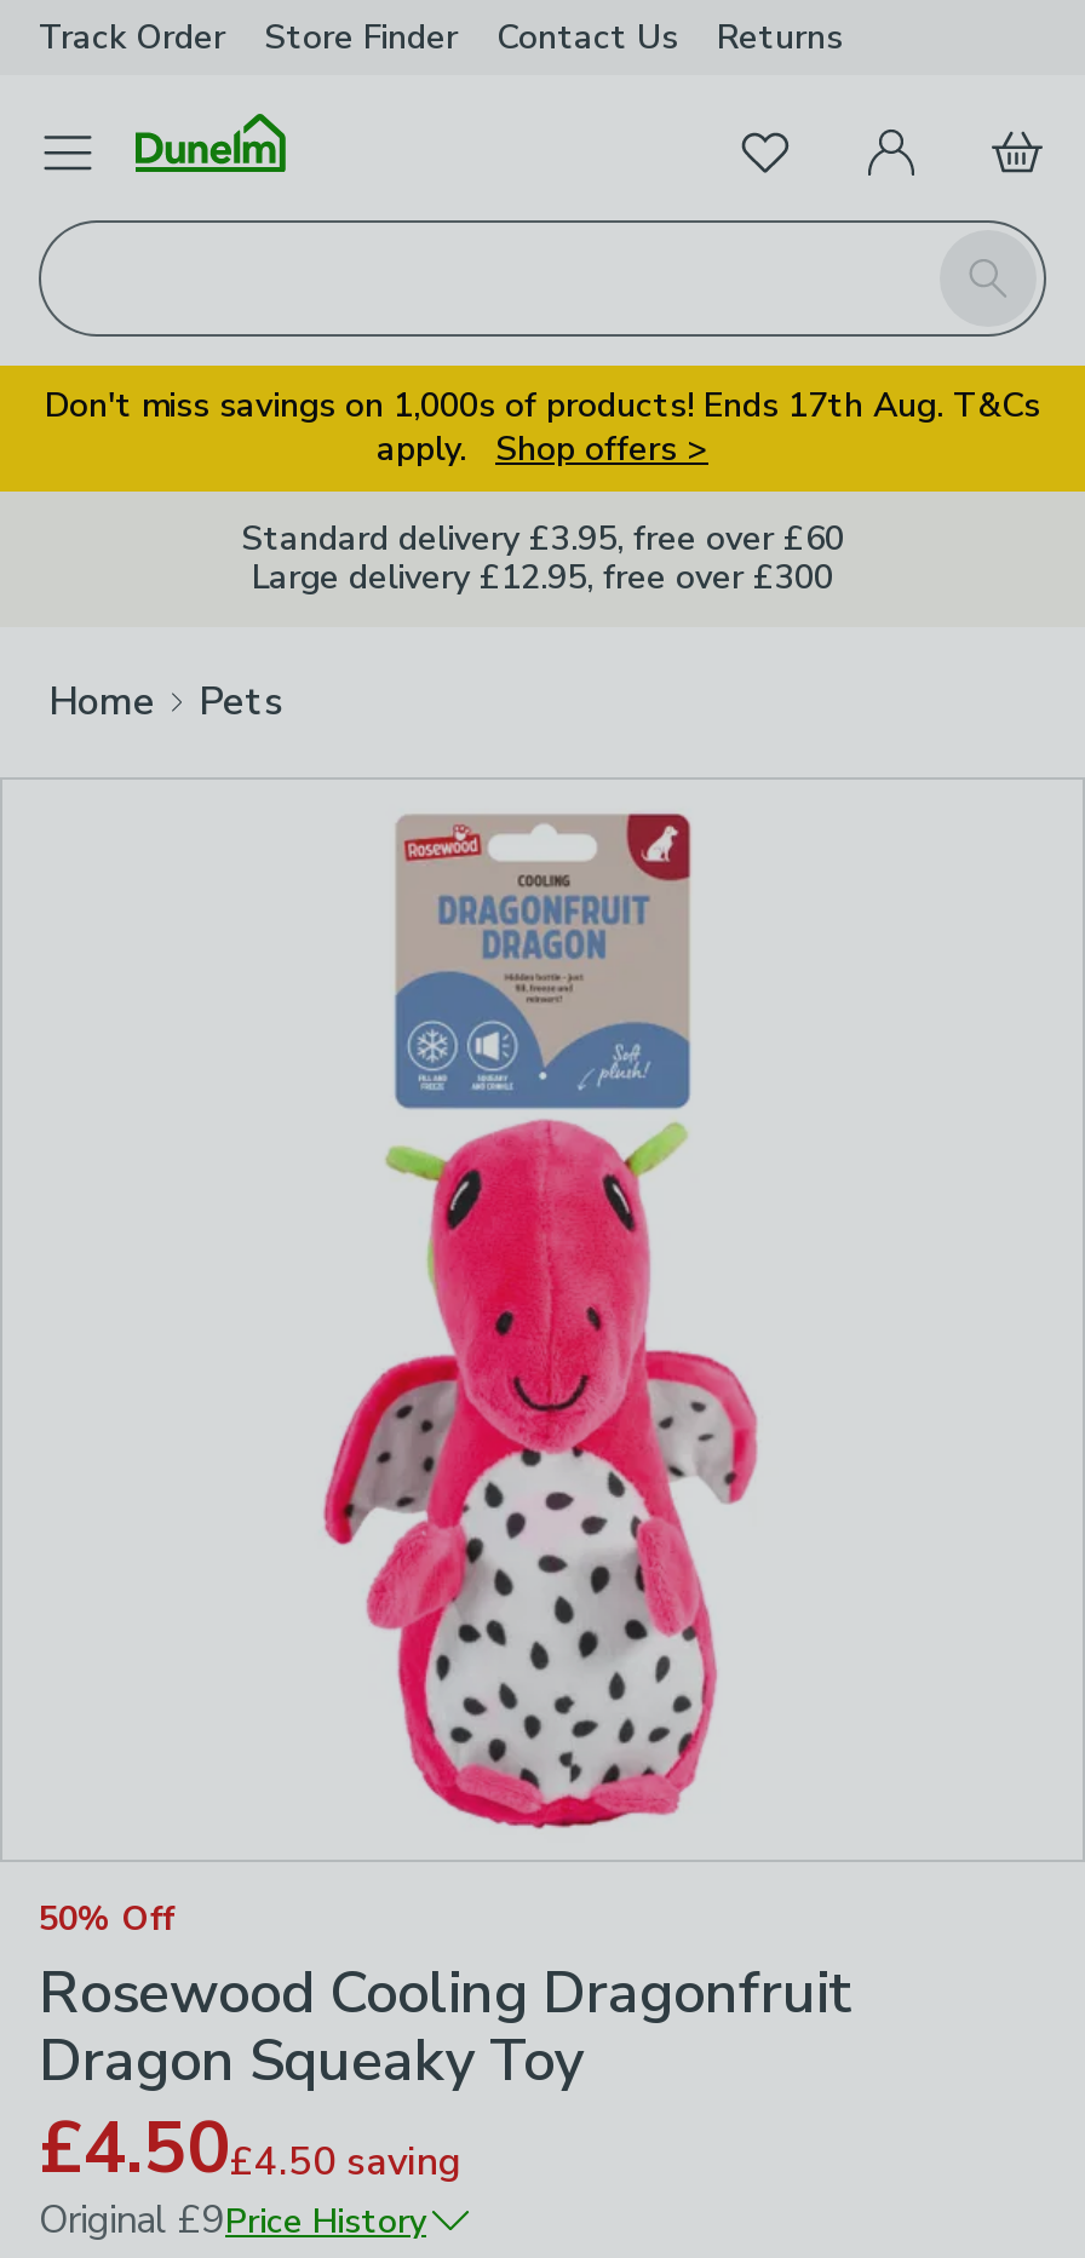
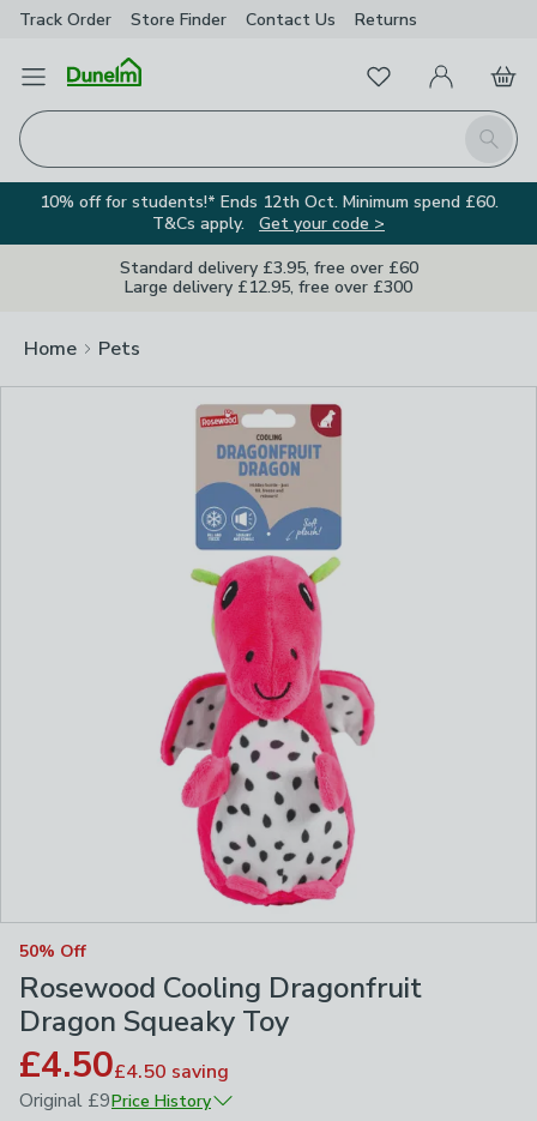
- Don't miss savings on 1,000s of products! Ends 17th Aug. T&Cs
- apply. Shop offers >
+ 10% off for students!* Ends 12th Oct. Minimum spend £60.
+ T&Cs apply. Get your code >
